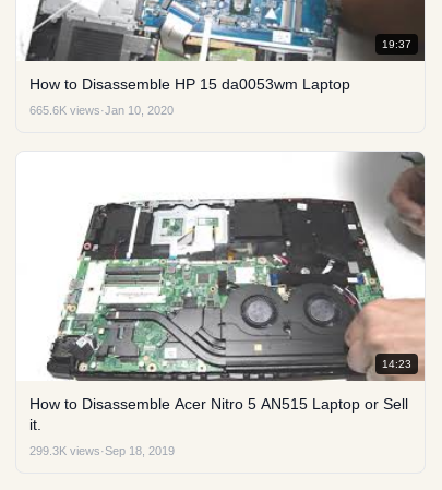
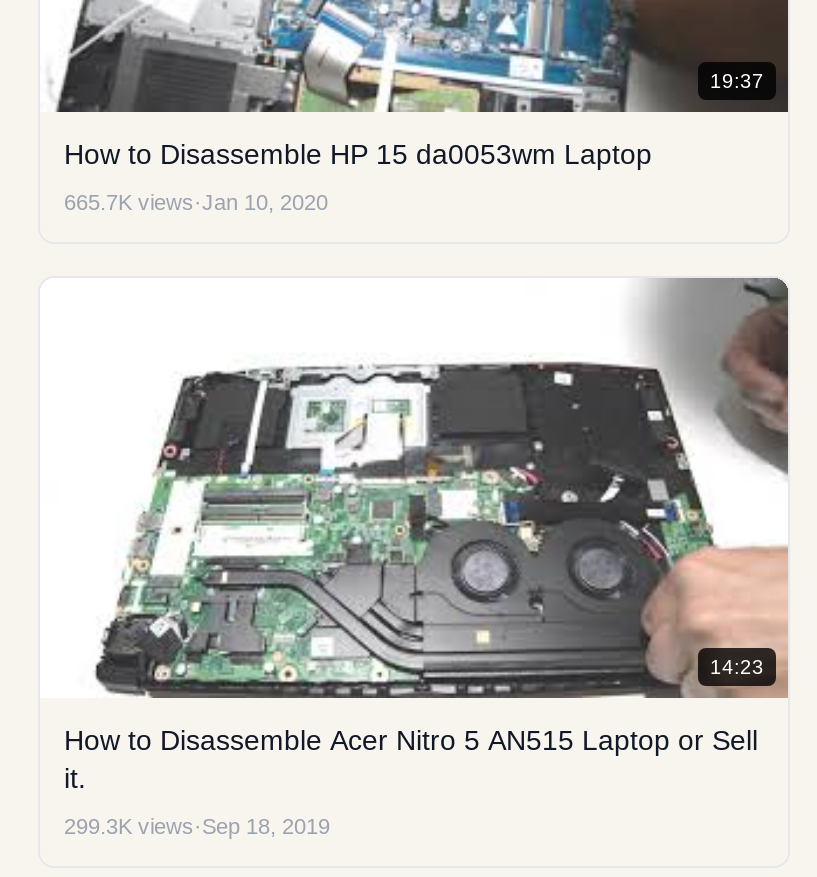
- 665.6K views·Jan 10, 2020
+ 665.7K views·Jan 10, 2020
